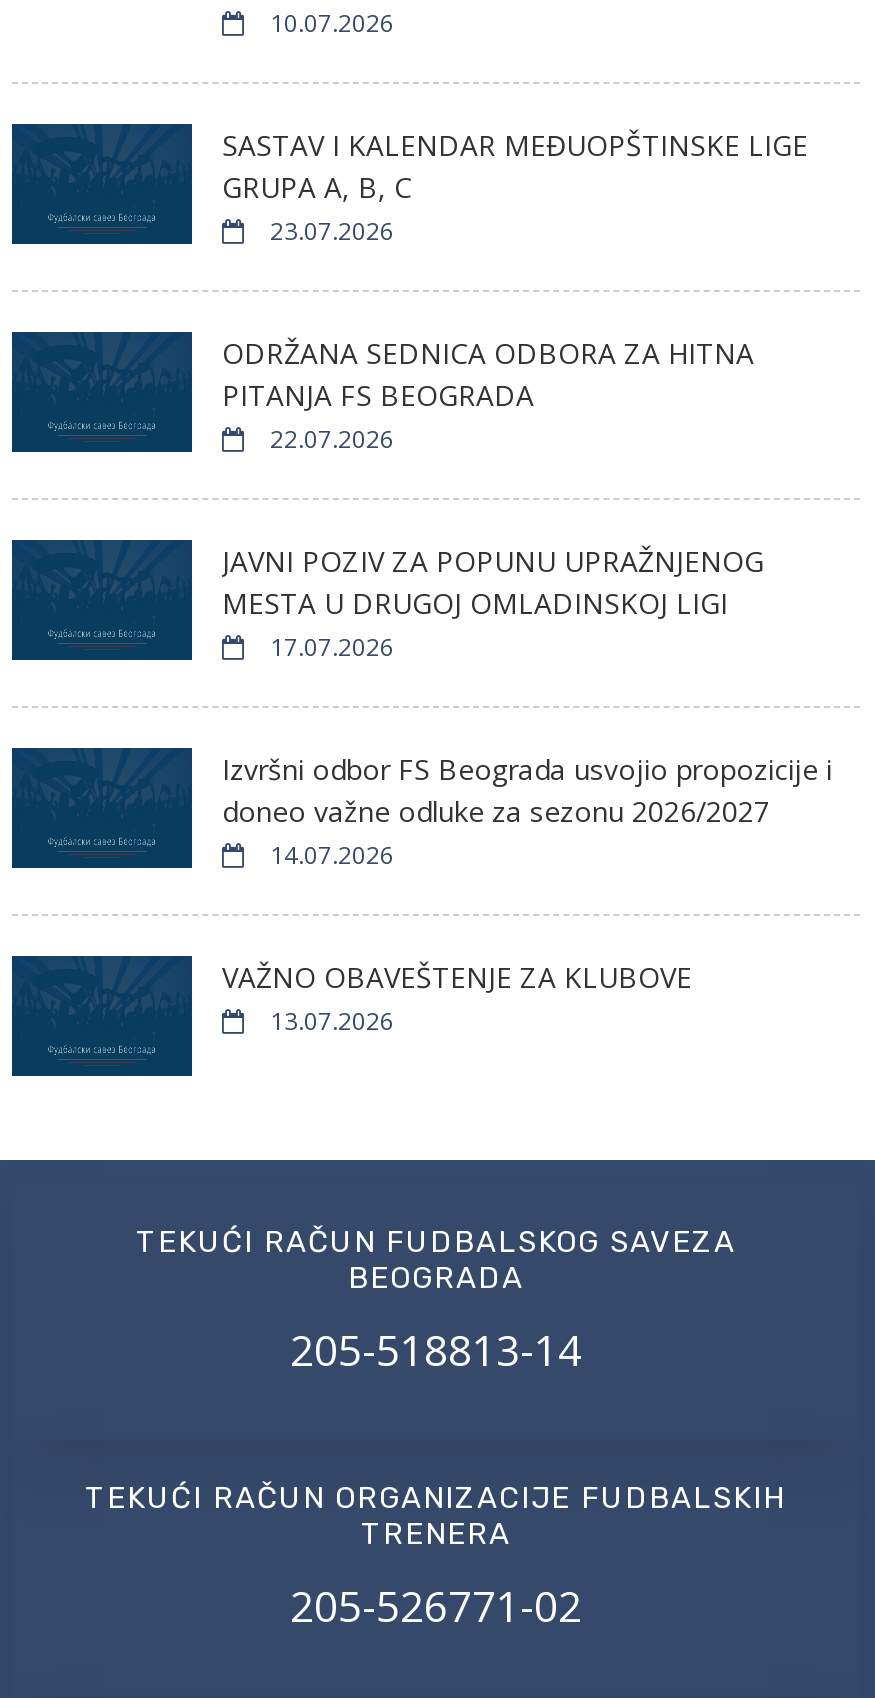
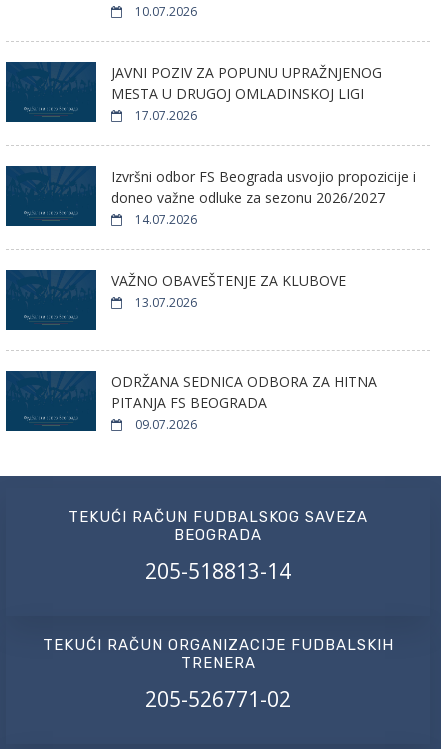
- SASTAV I KALENDAR MEĐUOPŠTINSKE LIGE
- GRUPA A, B, C
- 23.07.2026
- 22.07.2026

moved down: ODRŽANA SEDNICA ODBORA ZA HITNA | PITANJA FS BEOGRADA

moved up: JAVNI POZIV ZA POPUNU UPRAŽNJENOG | MESTA U DRUGOJ OMLADINSKOJ LIGI | 17.07.2026 | Izvršni odbor FS Beograda usvojio propozicije i | doneo važne odluke za sezonu 2026/2027 | 14.07.2026 | VAŽNO OBAVEŠTENJE ZA KLUBOVE | 13.07.2026

+ 09.07.2026
